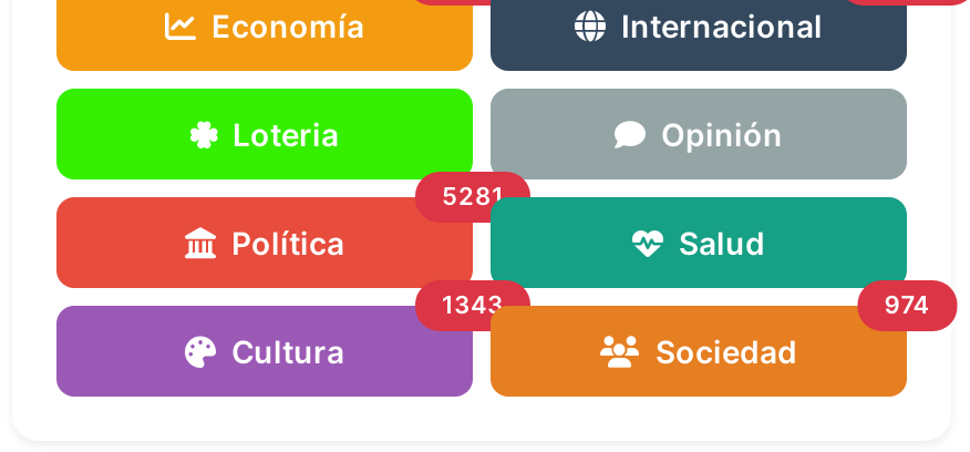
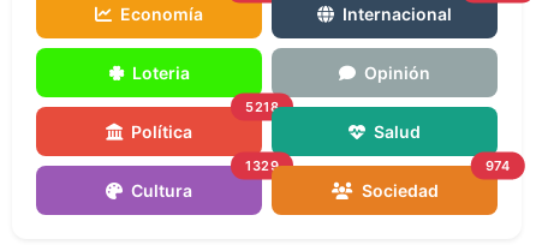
- 5281
+ 5218

- 1343
+ 1329
